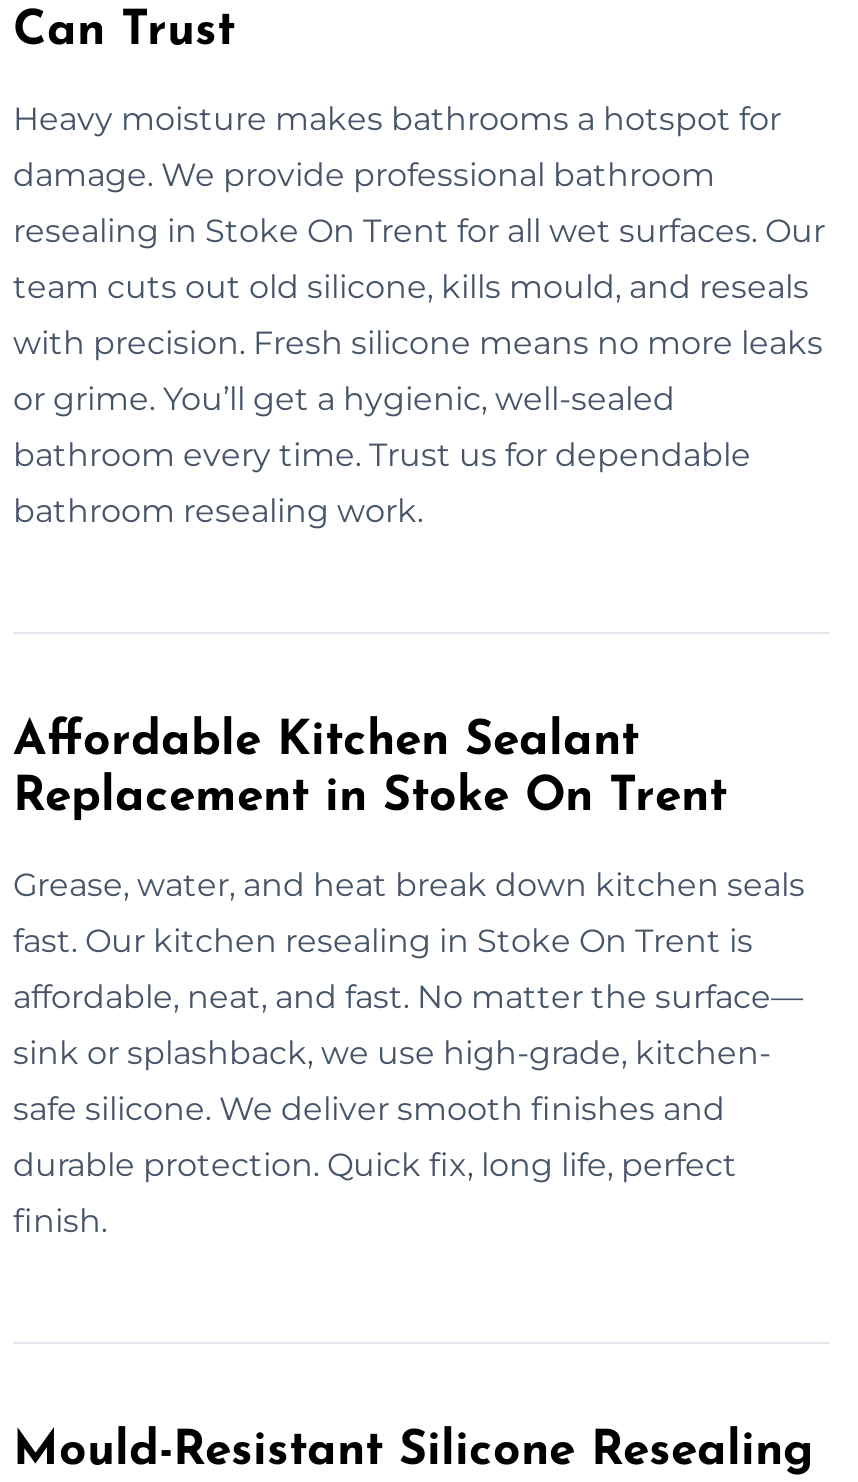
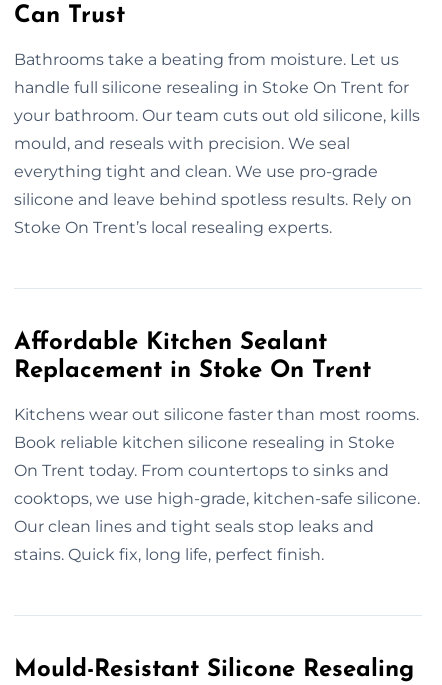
- Heavy moisture makes bathrooms a hotspot for
- damage. We provide professional bathroom
- resealing in Stoke On Trent for all wet surfaces. Our
- team cuts out old silicone, kills mould, and reseals
- with precision. Fresh silicone means no more leaks
- or grime. You’ll get a hygienic, well-sealed
- bathroom every time. Trust us for dependable
- bathroom resealing work.
+ Bathrooms take a beating from moisture. Let us
+ handle full silicone resealing in Stoke On Trent for
+ your bathroom. Our team cuts out old silicone, kills
+ mould, and reseals with precision. We seal
+ everything tight and clean. We use pro-grade
+ silicone and leave behind spotless results. Rely on
+ Stoke On Trent’s local resealing experts.

- Grease, water, and heat break down kitchen seals
- fast. Our kitchen resealing in Stoke On Trent is
- affordable, neat, and fast. No matter the surface—
- sink or splashback, we use high-grade, kitchen-
- safe silicone. We deliver smooth finishes and
- durable protection. Quick fix, long life, perfect
- finish.
+ Kitchens wear out silicone faster than most rooms.
+ Book reliable kitchen silicone resealing in Stoke
+ On Trent today. From countertops to sinks and
+ cooktops, we use high-grade, kitchen-safe silicone.
+ Our clean lines and tight seals stop leaks and
+ stains. Quick fix, long life, perfect finish.
